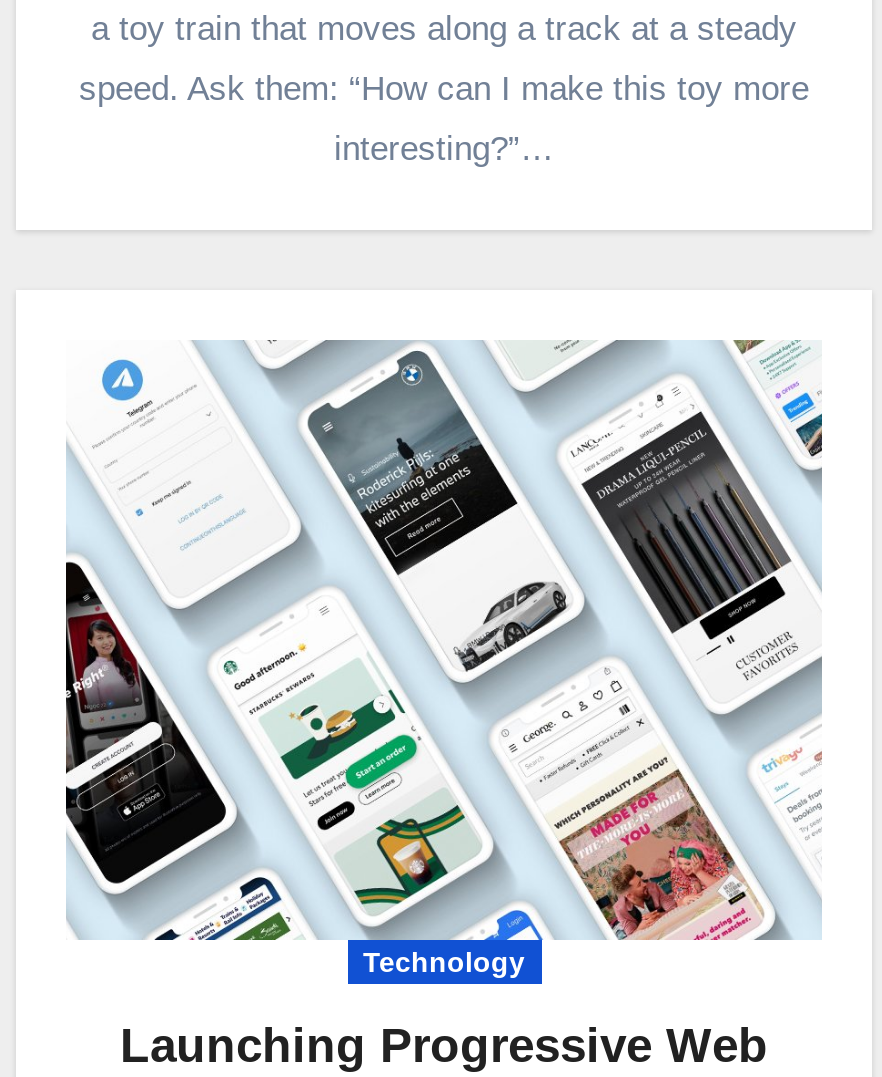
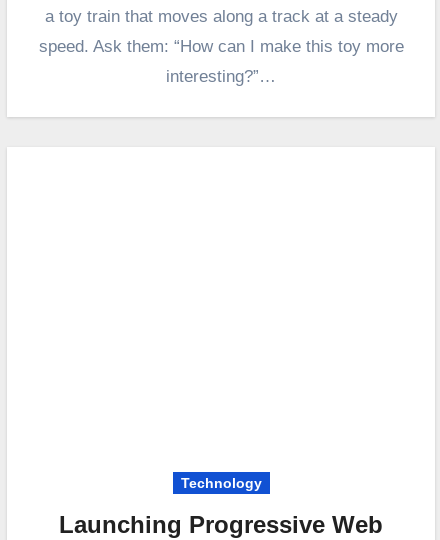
- [image]
